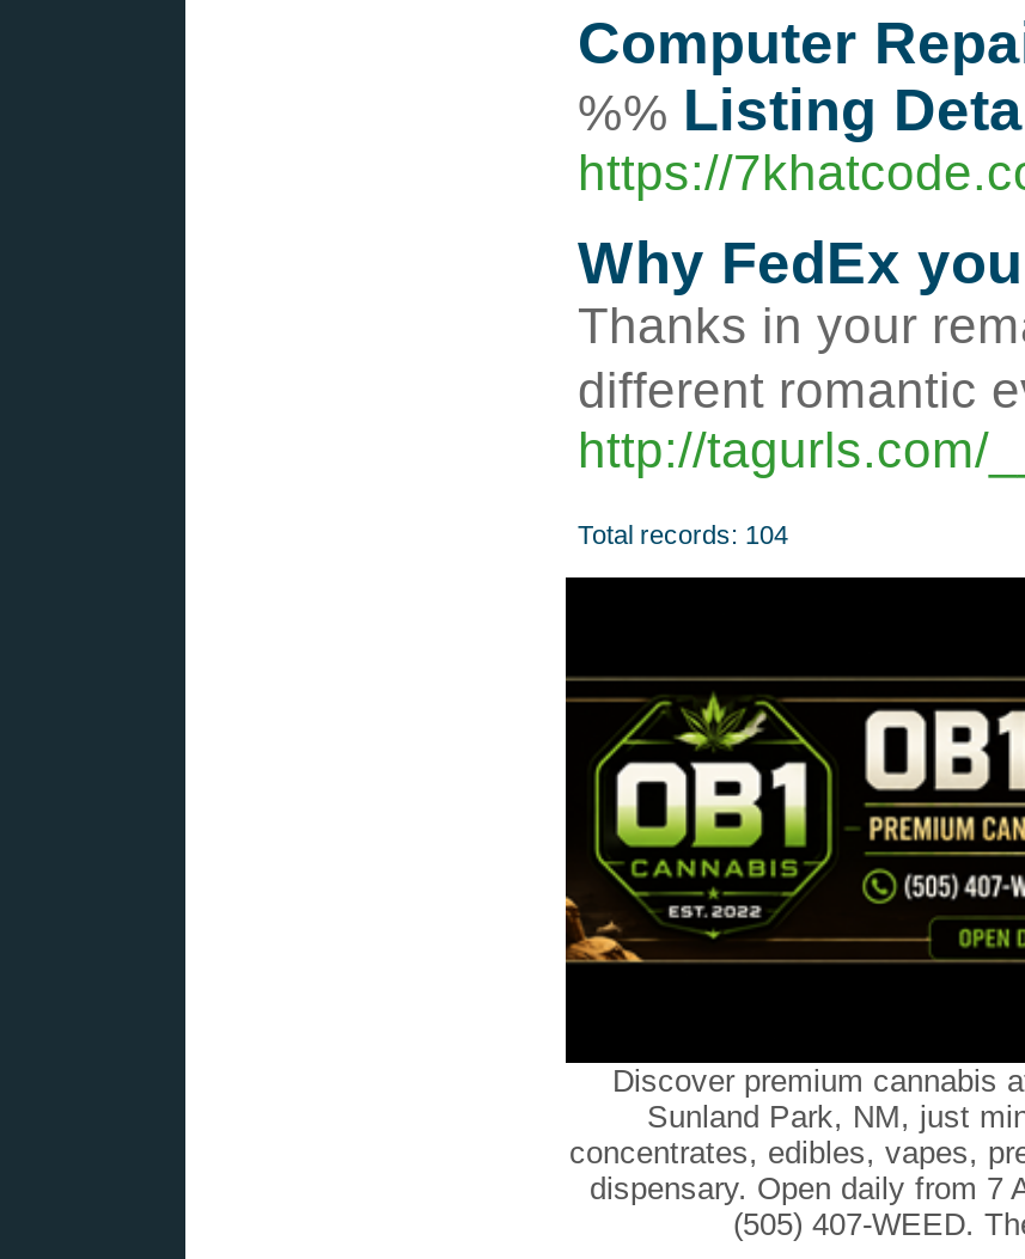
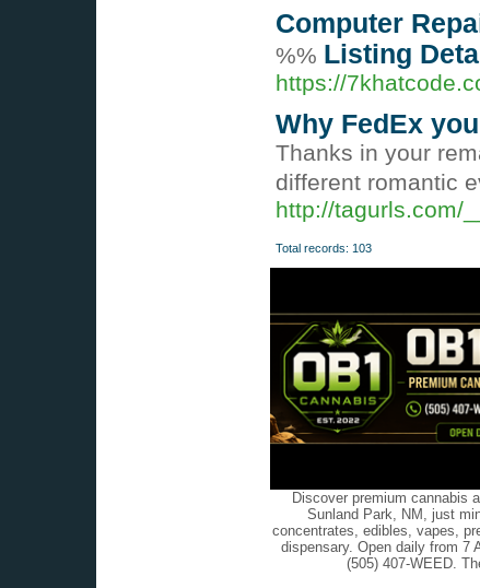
- Total records: 104
+ Total records: 103
